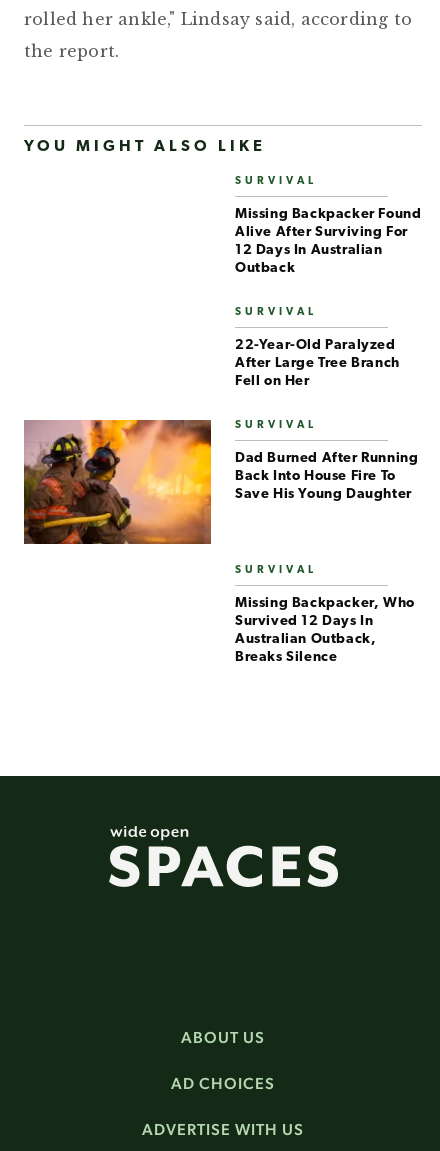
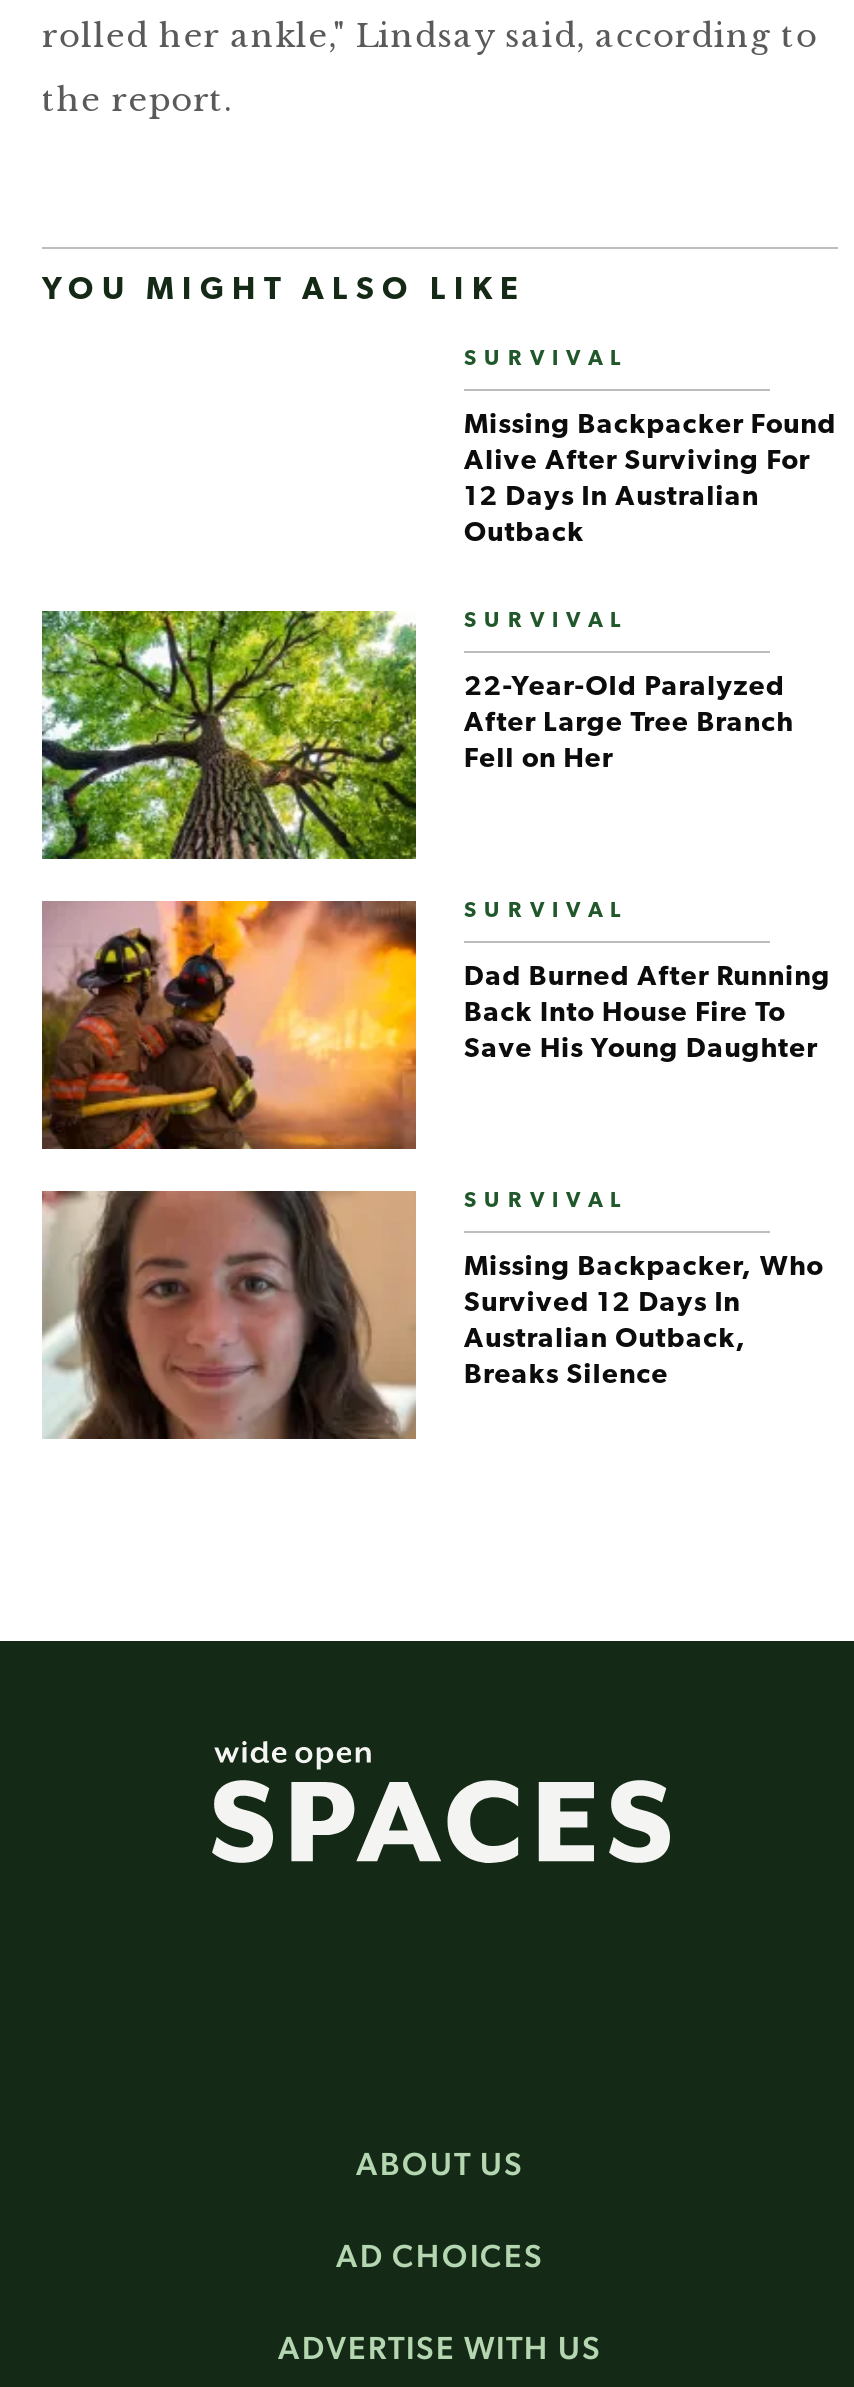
+ [image]

+ [image]
